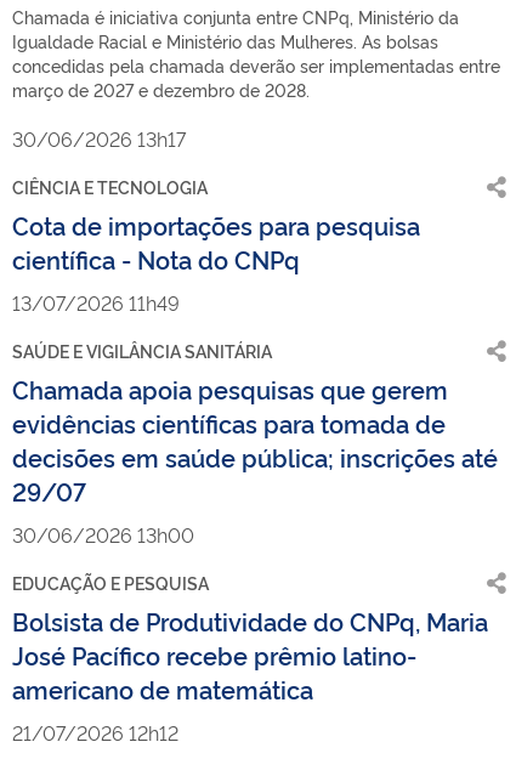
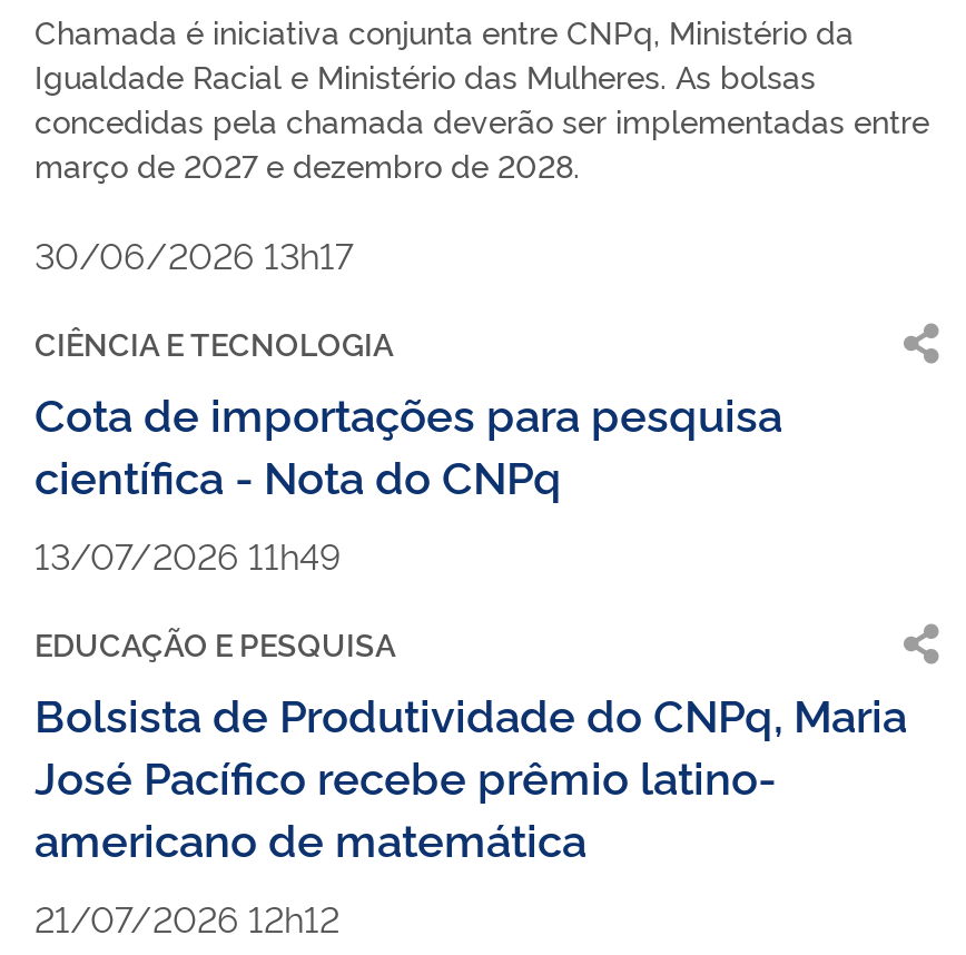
- SAÚDE E VIGILÂNCIA SANITÁRIA
- Chamada apoia pesquisas que gerem
- evidências científicas para tomada de
- decisões em saúde pública; inscrições até
- 29/07
- 30/06/2026 13h00
